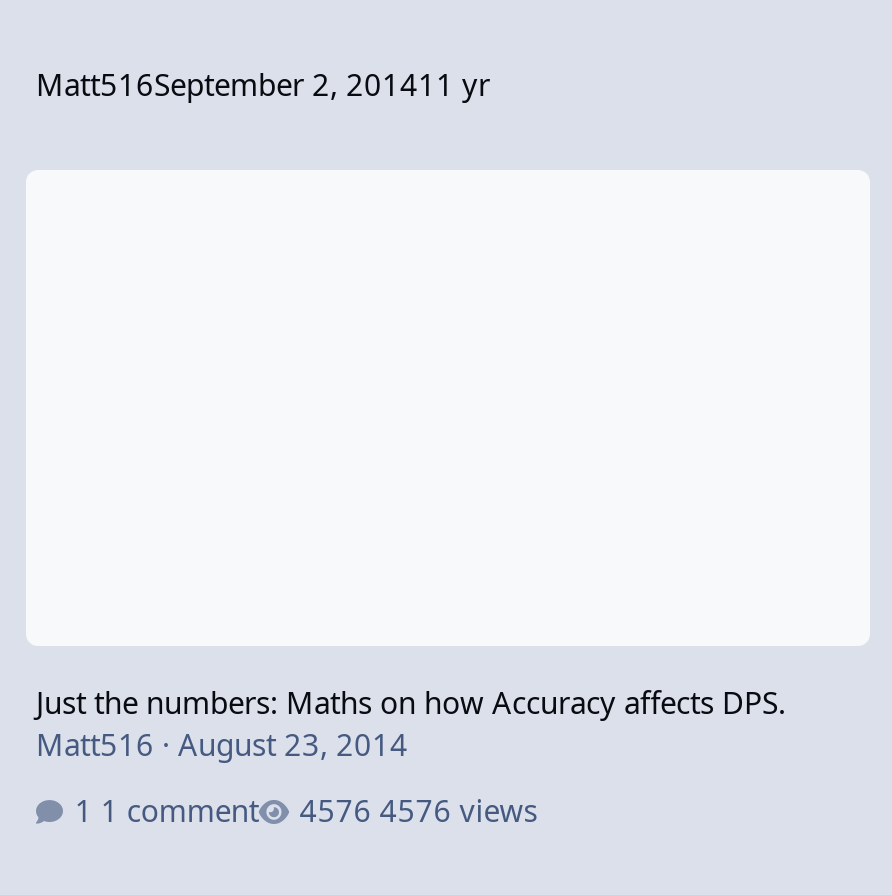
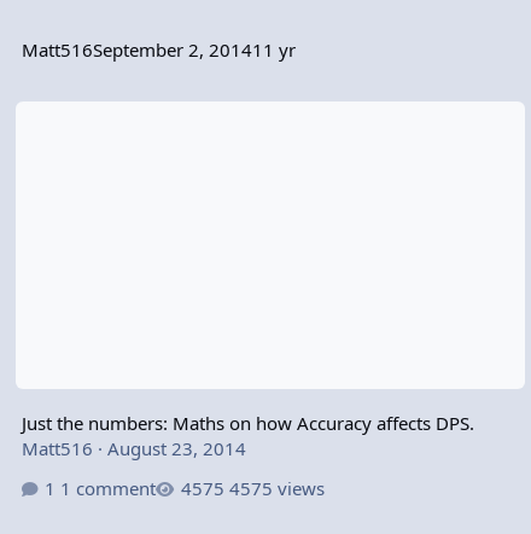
- 4576 views
+ 4575 views
